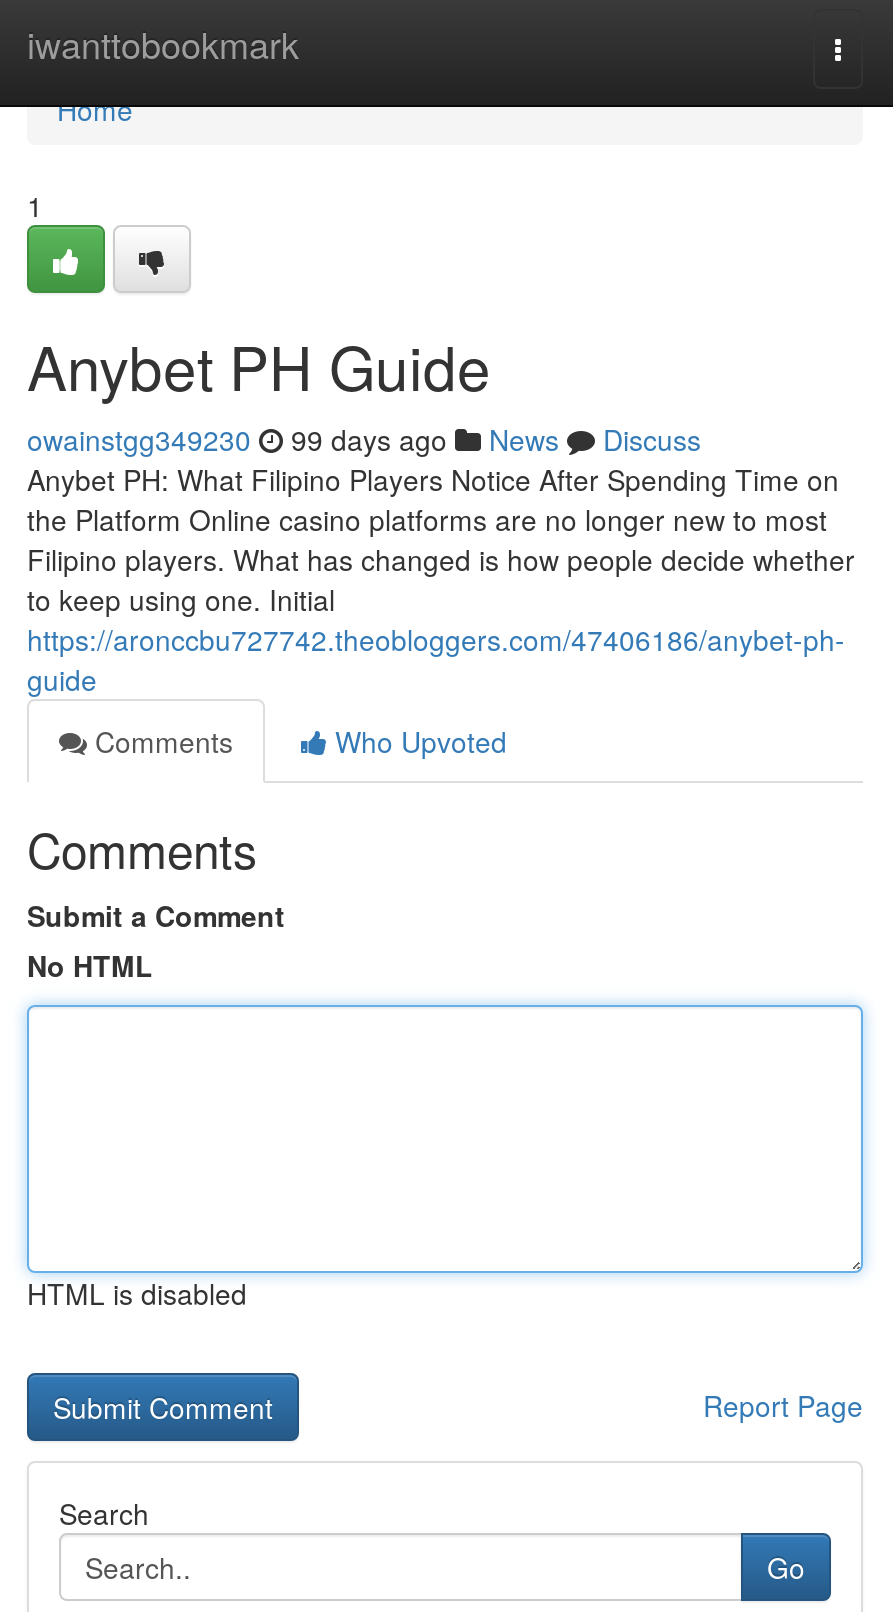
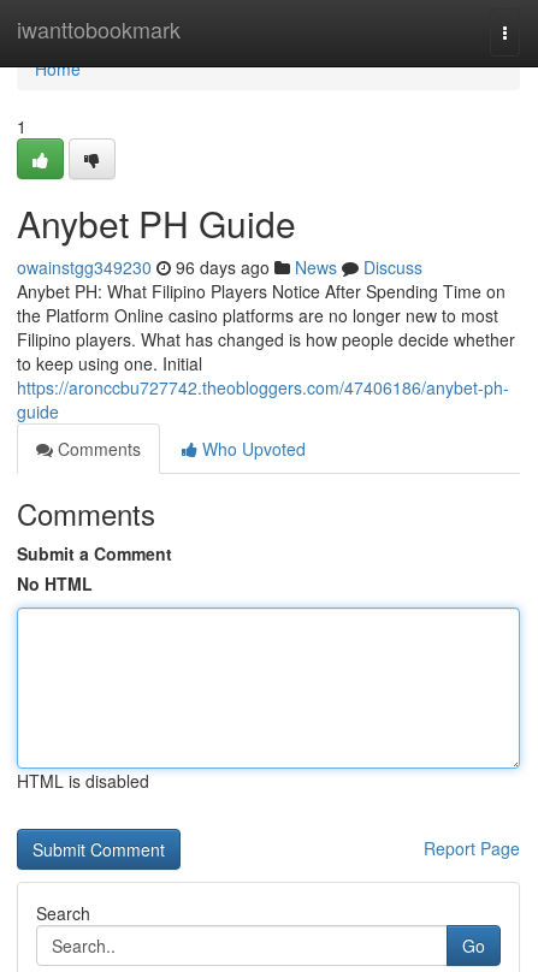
- owainstgg349230 99 days ago News Discuss
+ owainstgg349230 96 days ago News Discuss
